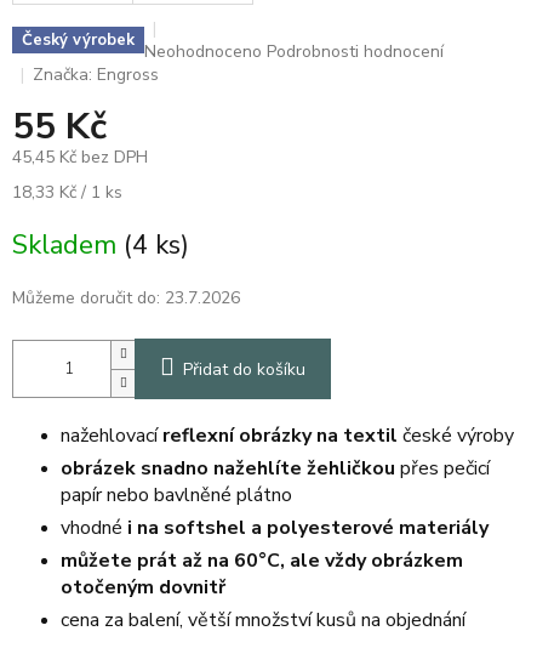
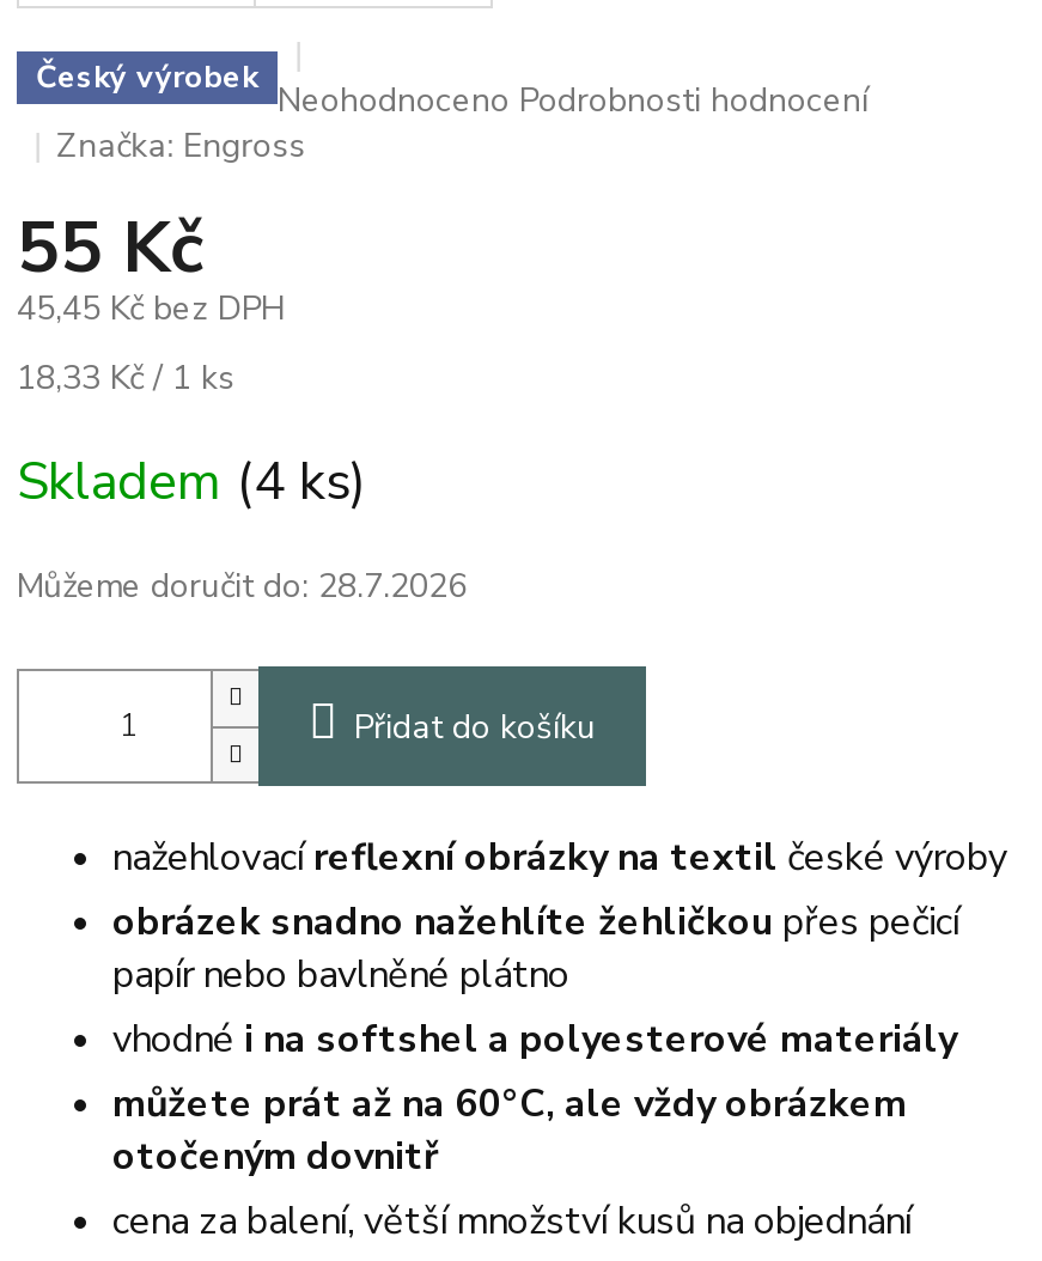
- Můžeme doručit do: 23.7.2026
+ Můžeme doručit do: 28.7.2026
